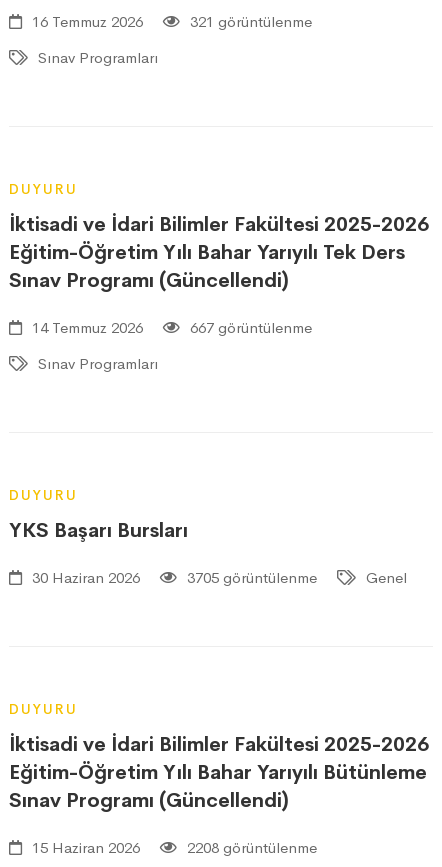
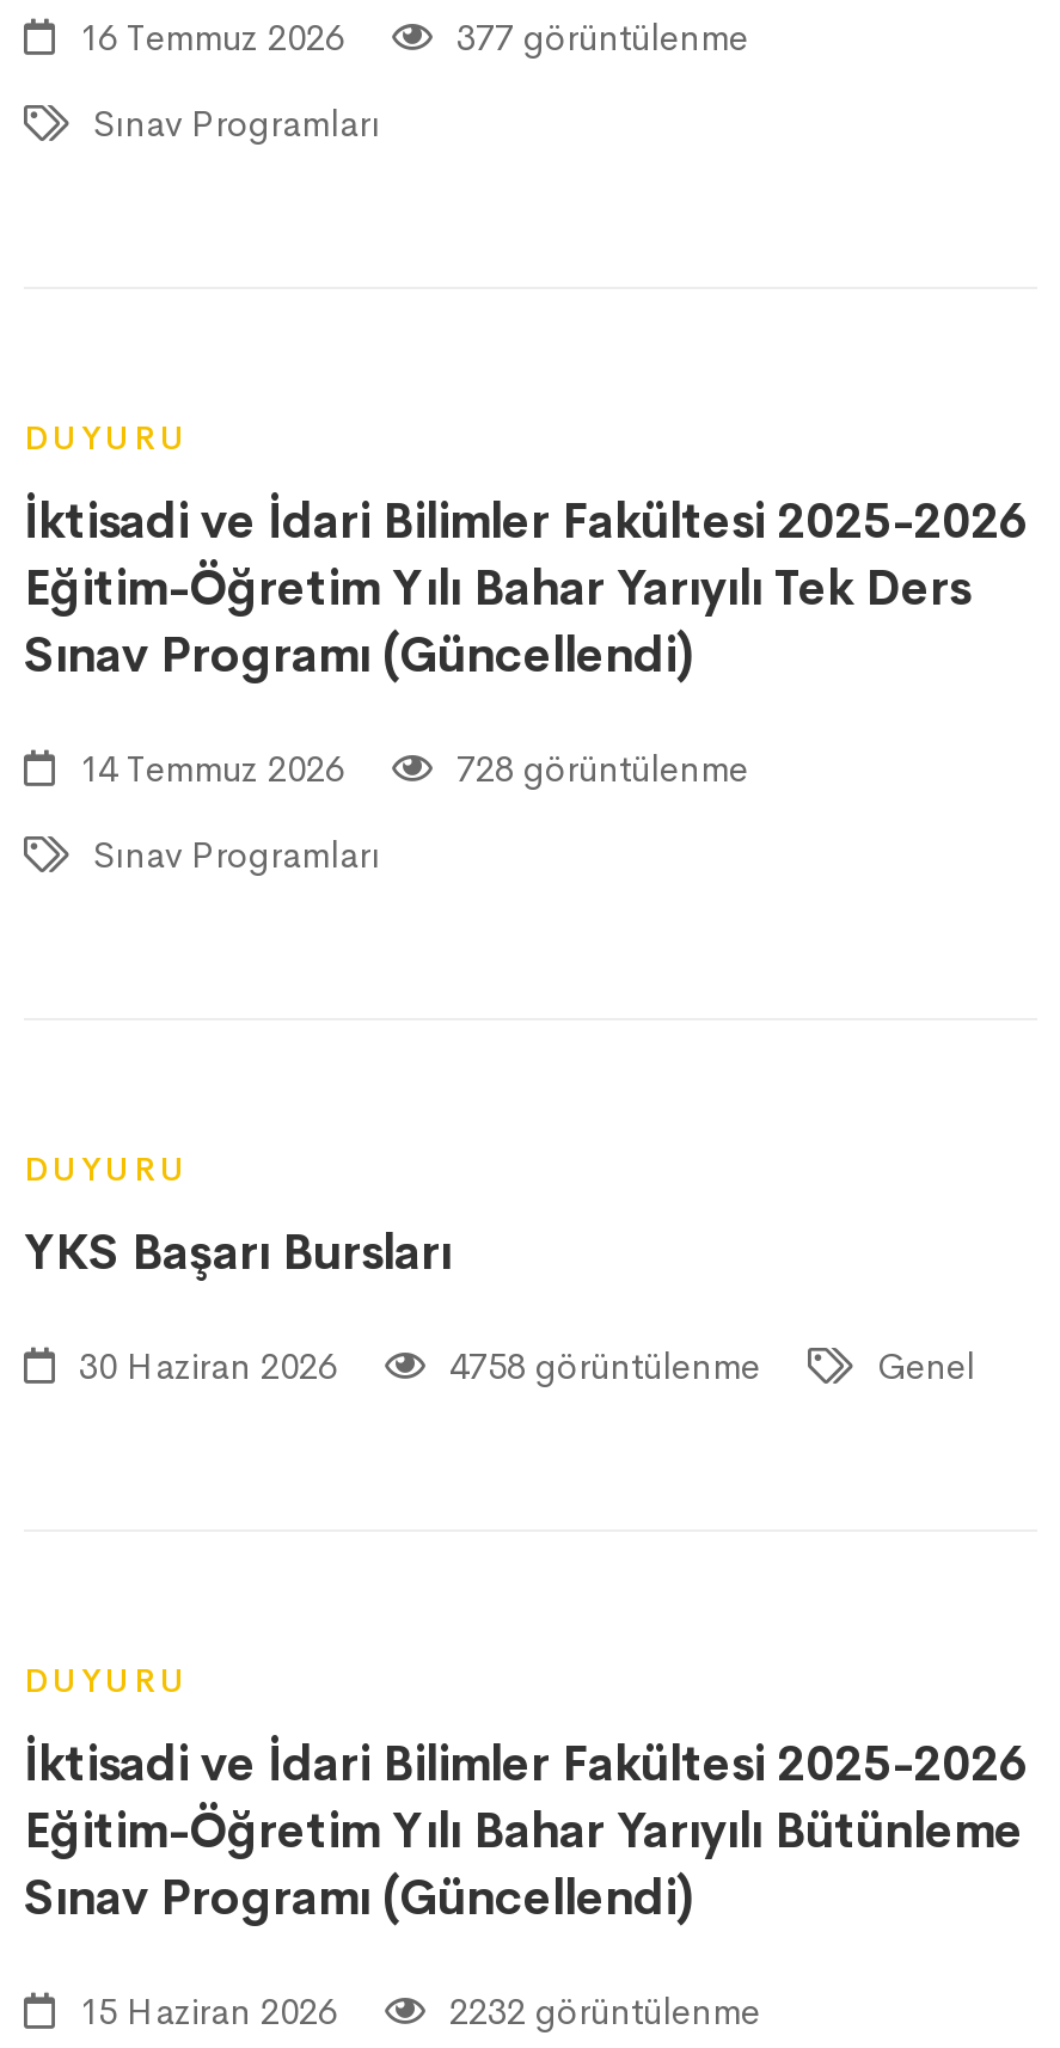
- 321 görüntülenme
+ 377 görüntülenme

- 667 görüntülenme
+ 728 görüntülenme

- 3705 görüntülenme
+ 4758 görüntülenme

- 2208 görüntülenme
+ 2232 görüntülenme
